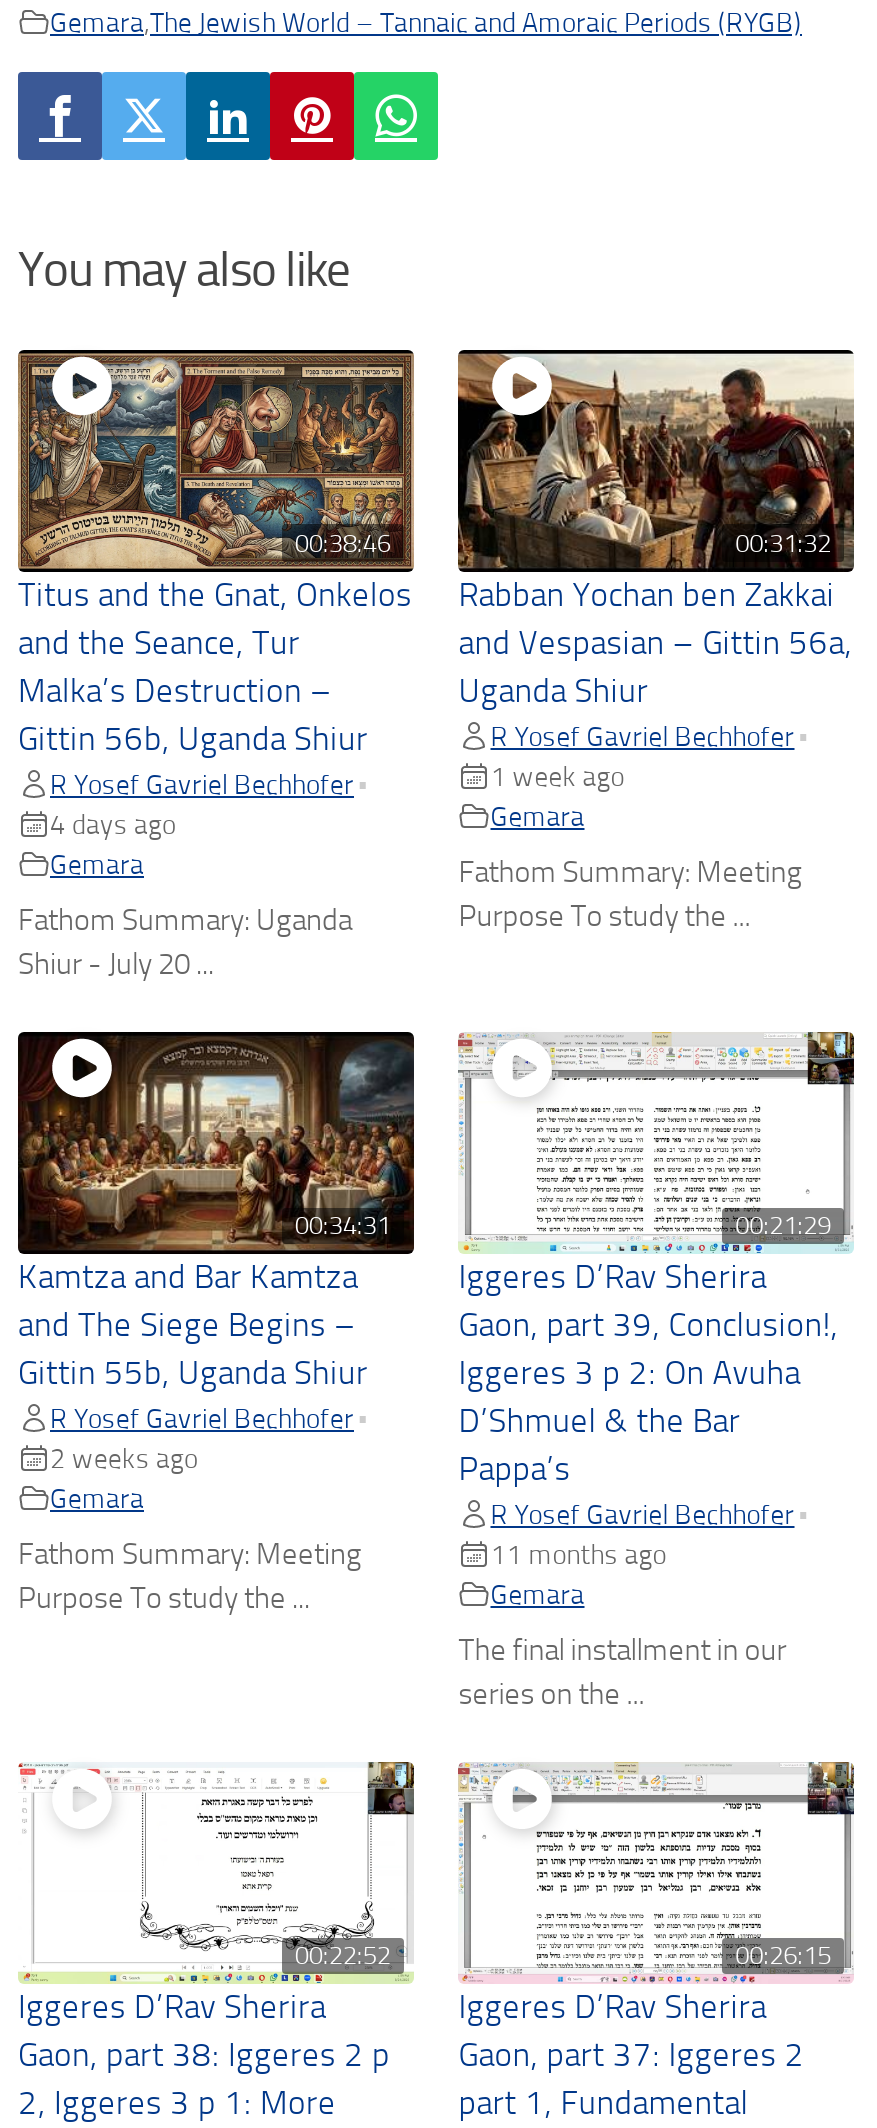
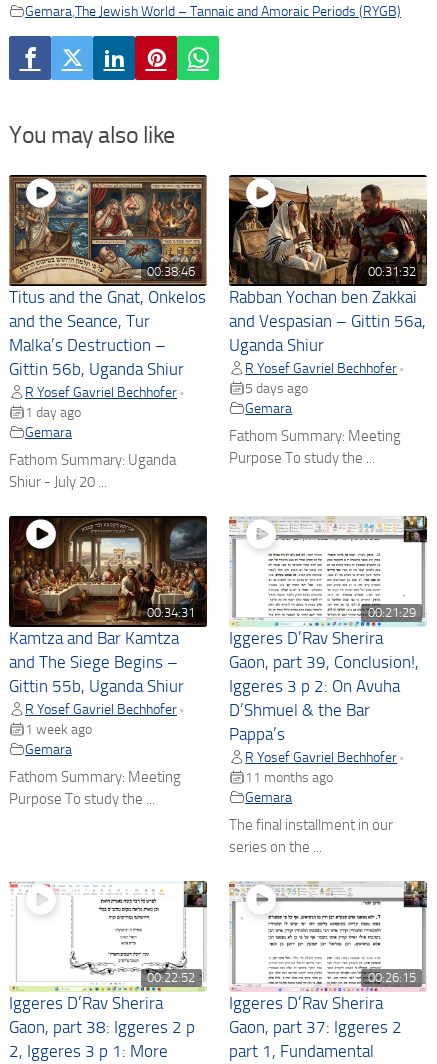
- 1 week ago
+ 5 days ago

- 4 days ago
+ 1 day ago

- 2 weeks ago
+ 1 week ago
